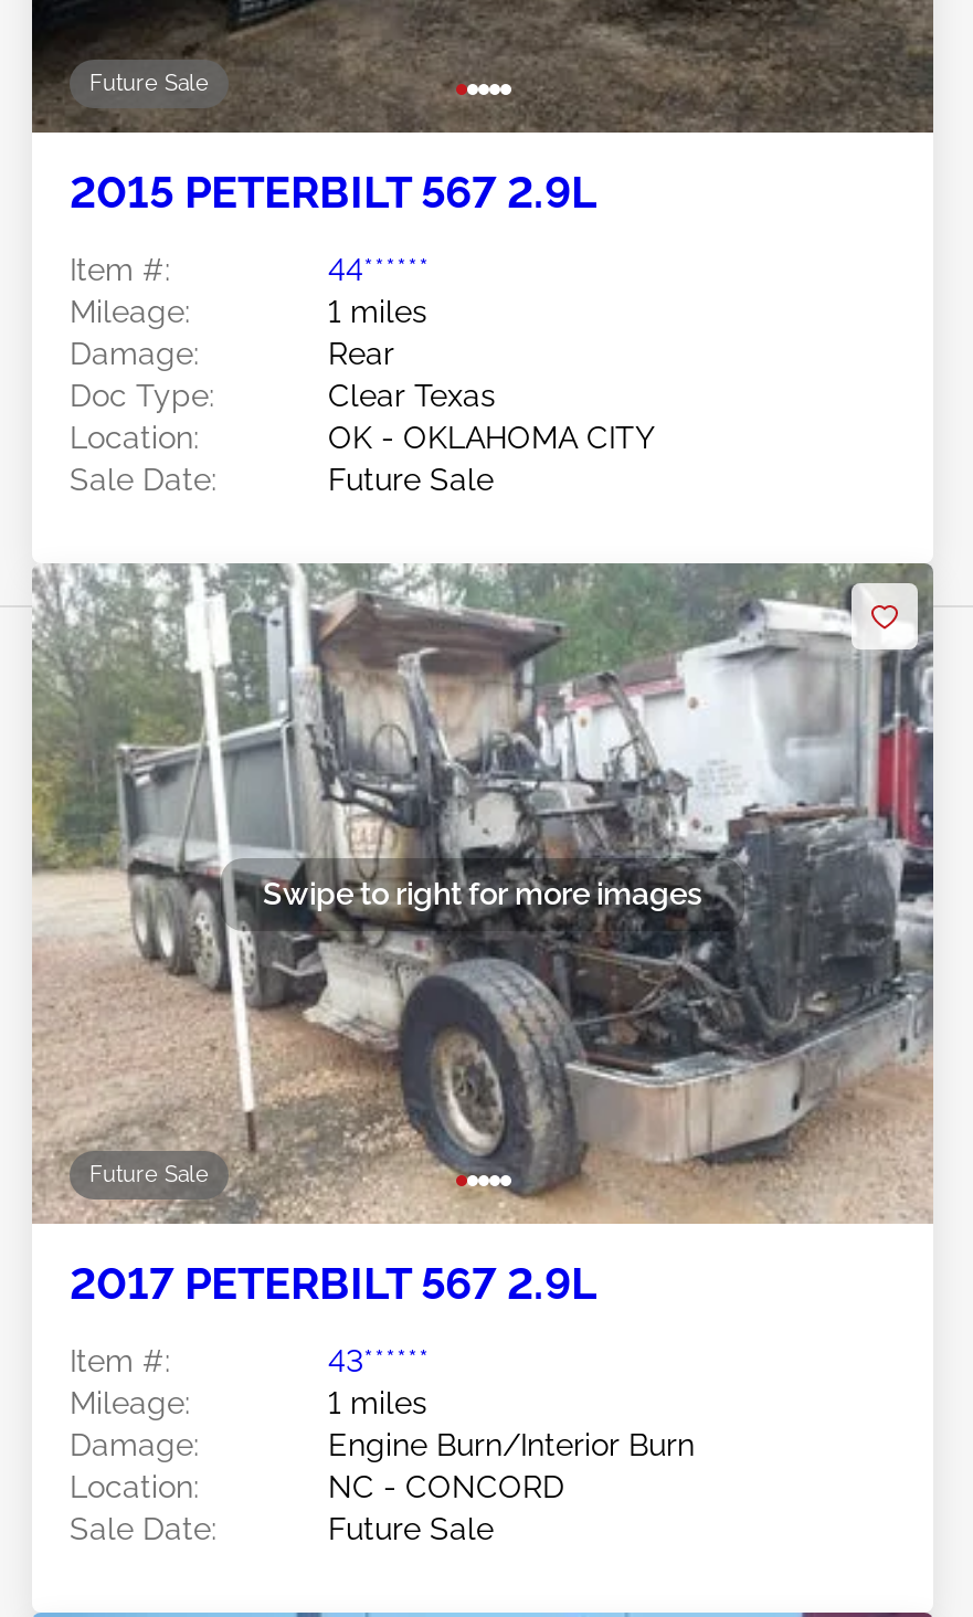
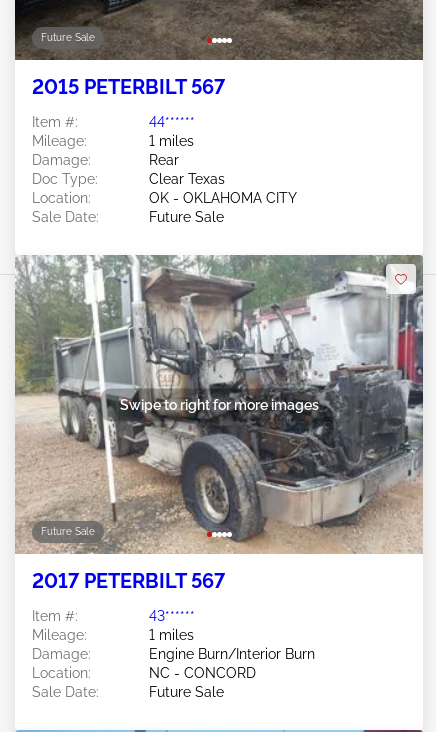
- 2015 PETERBILT 567 2.9L
+ 2015 PETERBILT 567

- 2017 PETERBILT 567 2.9L
+ 2017 PETERBILT 567
